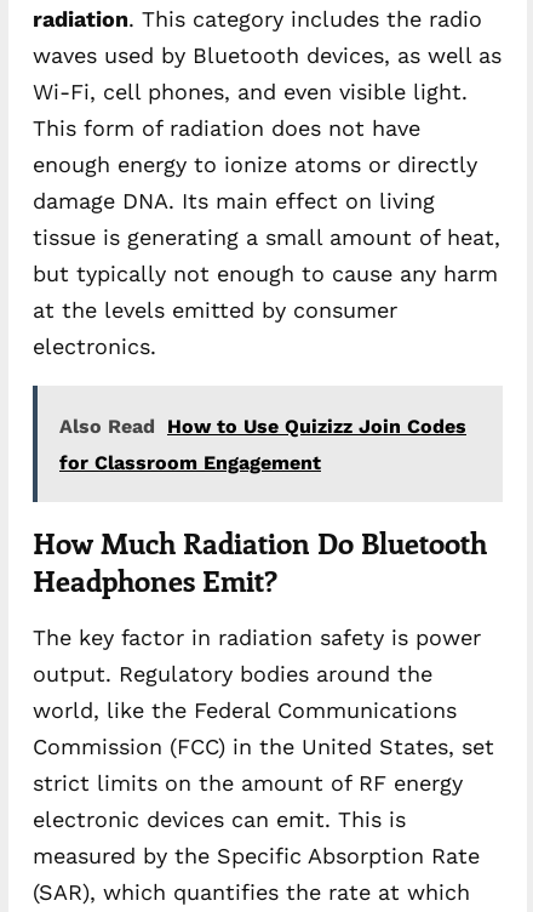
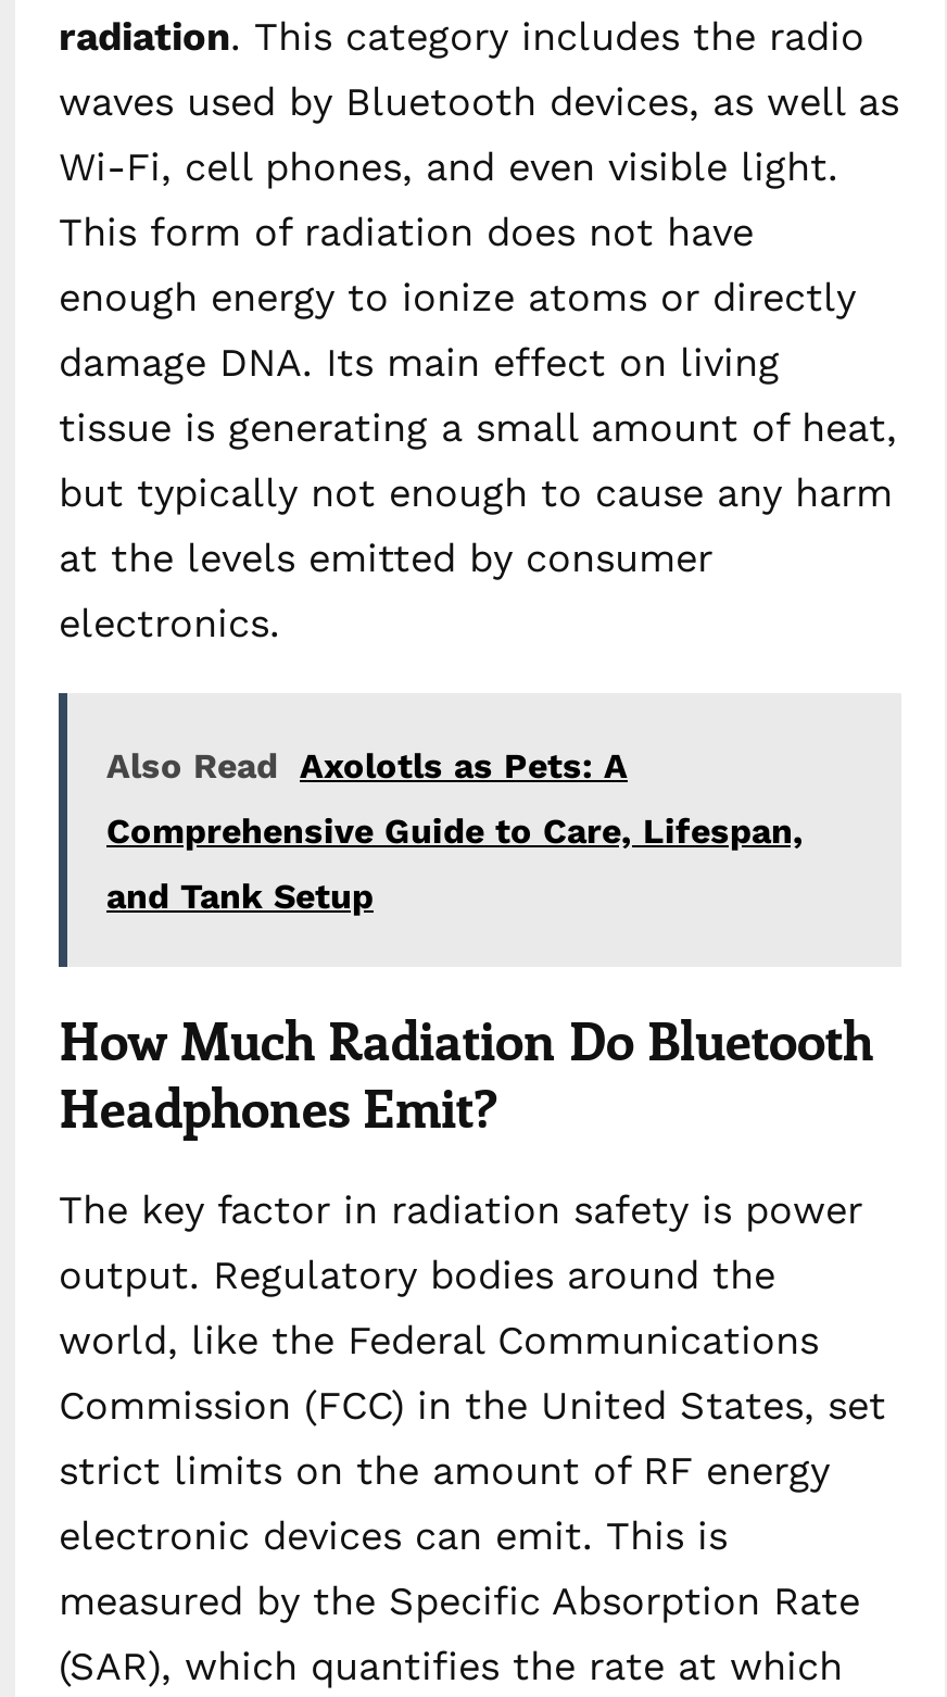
- Also Read How to Use Quizizz Join Codes
- for Classroom Engagement
+ Also Read Axolotls as Pets: A
+ Comprehensive Guide to Care, Lifespan,
+ and Tank Setup
